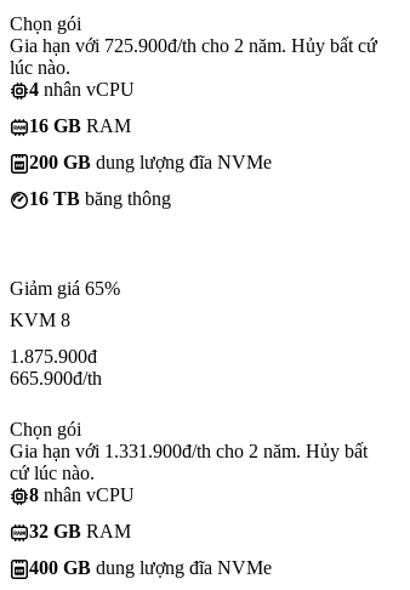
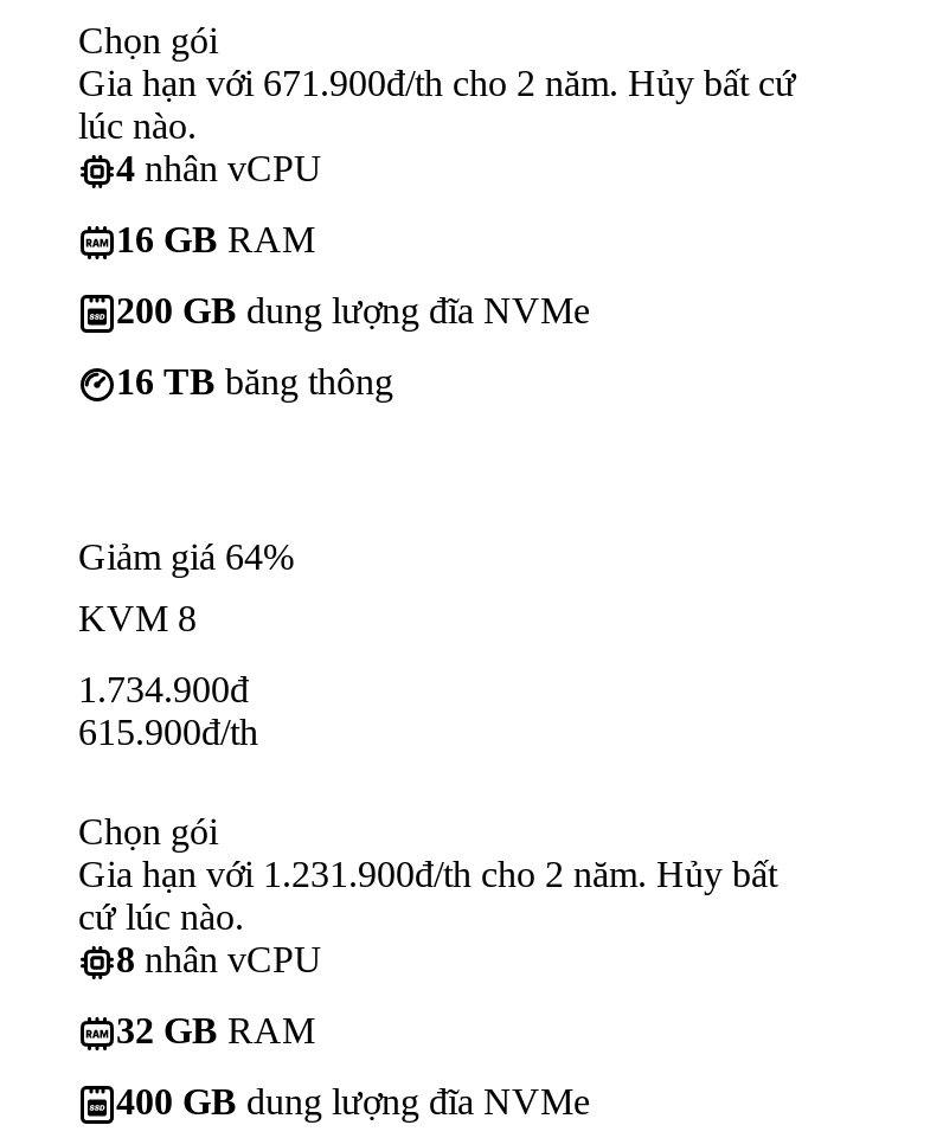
- Gia hạn với 725.900đ/th cho 2 năm. Hủy bất cứ
+ Gia hạn với 671.900đ/th cho 2 năm. Hủy bất cứ

- Giảm giá 65%
+ Giảm giá 64%

- 1.875.900đ
+ 1.734.900đ

- 665.900đ/th
+ 615.900đ/th

- Gia hạn với 1.331.900đ/th cho 2 năm. Hủy bất
+ Gia hạn với 1.231.900đ/th cho 2 năm. Hủy bất
